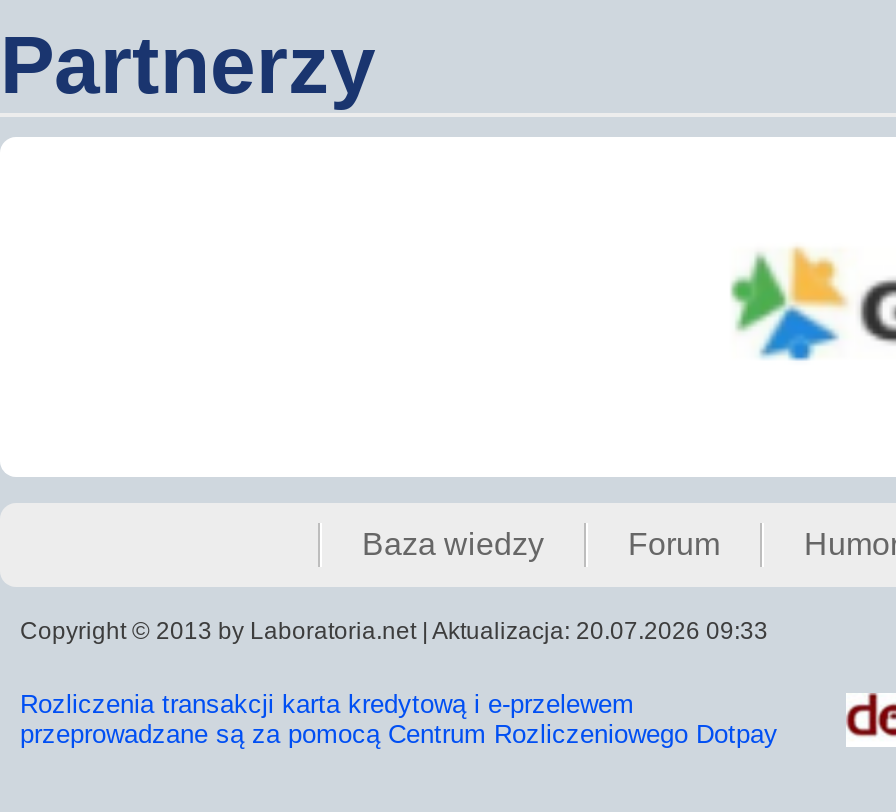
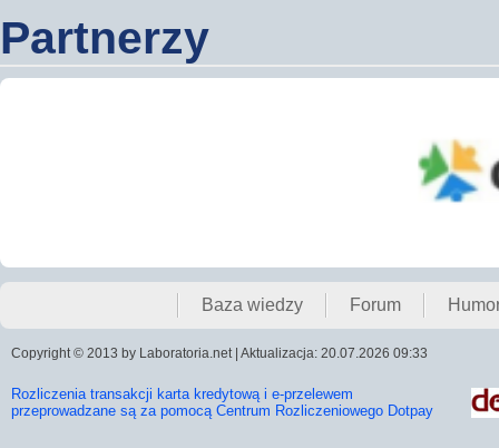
- [image]
+ [image]
